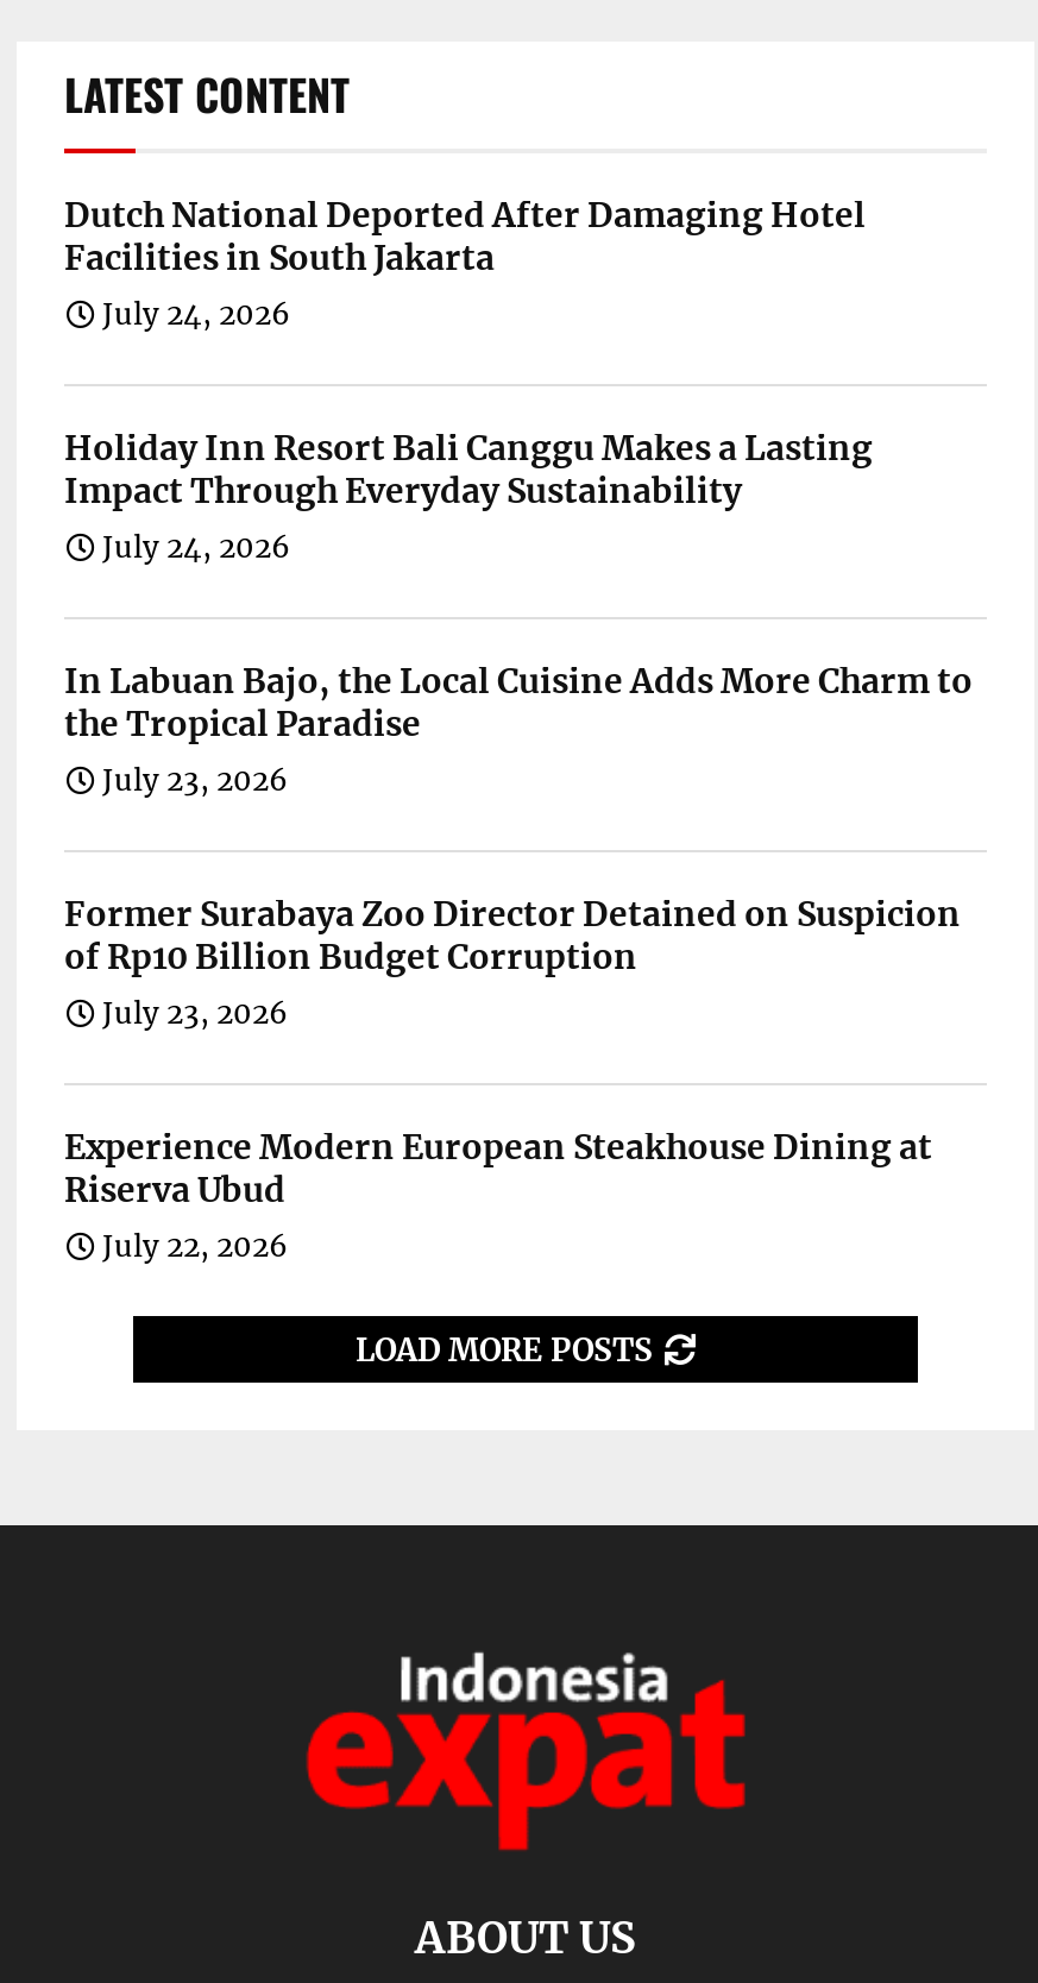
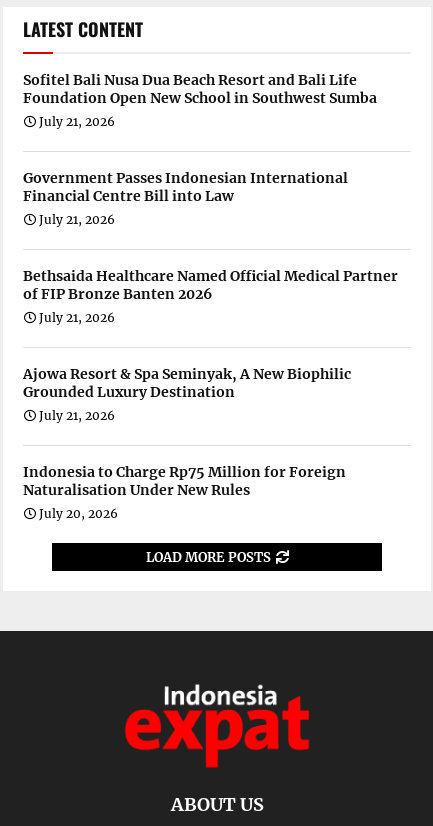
- Dutch National Deported After Damaging Hotel
- Facilities in South Jakarta
- July 24, 2026
+ Sofitel Bali Nusa Dua Beach Resort and Bali Life
+ Foundation Open New School in Southwest Sumba
+ July 21, 2026

- Holiday Inn Resort Bali Canggu Makes a Lasting
- Impact Through Everyday Sustainability
- July 24, 2026
+ Government Passes Indonesian International
+ Financial Centre Bill into Law
+ July 21, 2026

- In Labuan Bajo, the Local Cuisine Adds More Charm to
- the Tropical Paradise
- July 23, 2026
+ Bethsaida Healthcare Named Official Medical Partner
+ of FIP Bronze Banten 2026
+ July 21, 2026

- Former Surabaya Zoo Director Detained on Suspicion
- of Rp10 Billion Budget Corruption
- July 23, 2026
+ Ajowa Resort & Spa Seminyak, A New Biophilic
+ Grounded Luxury Destination
+ July 21, 2026

- Experience Modern European Steakhouse Dining at
- Riserva Ubud
- July 22, 2026
+ Indonesia to Charge Rp75 Million for Foreign
+ Naturalisation Under New Rules
+ July 20, 2026
